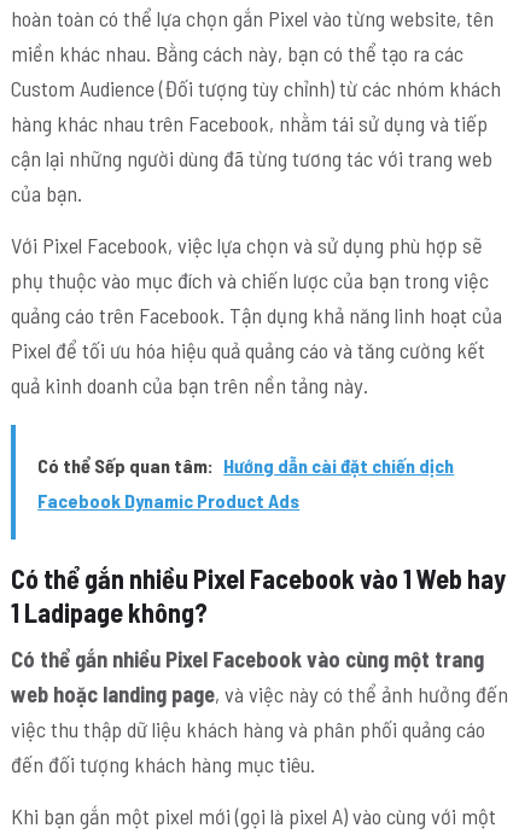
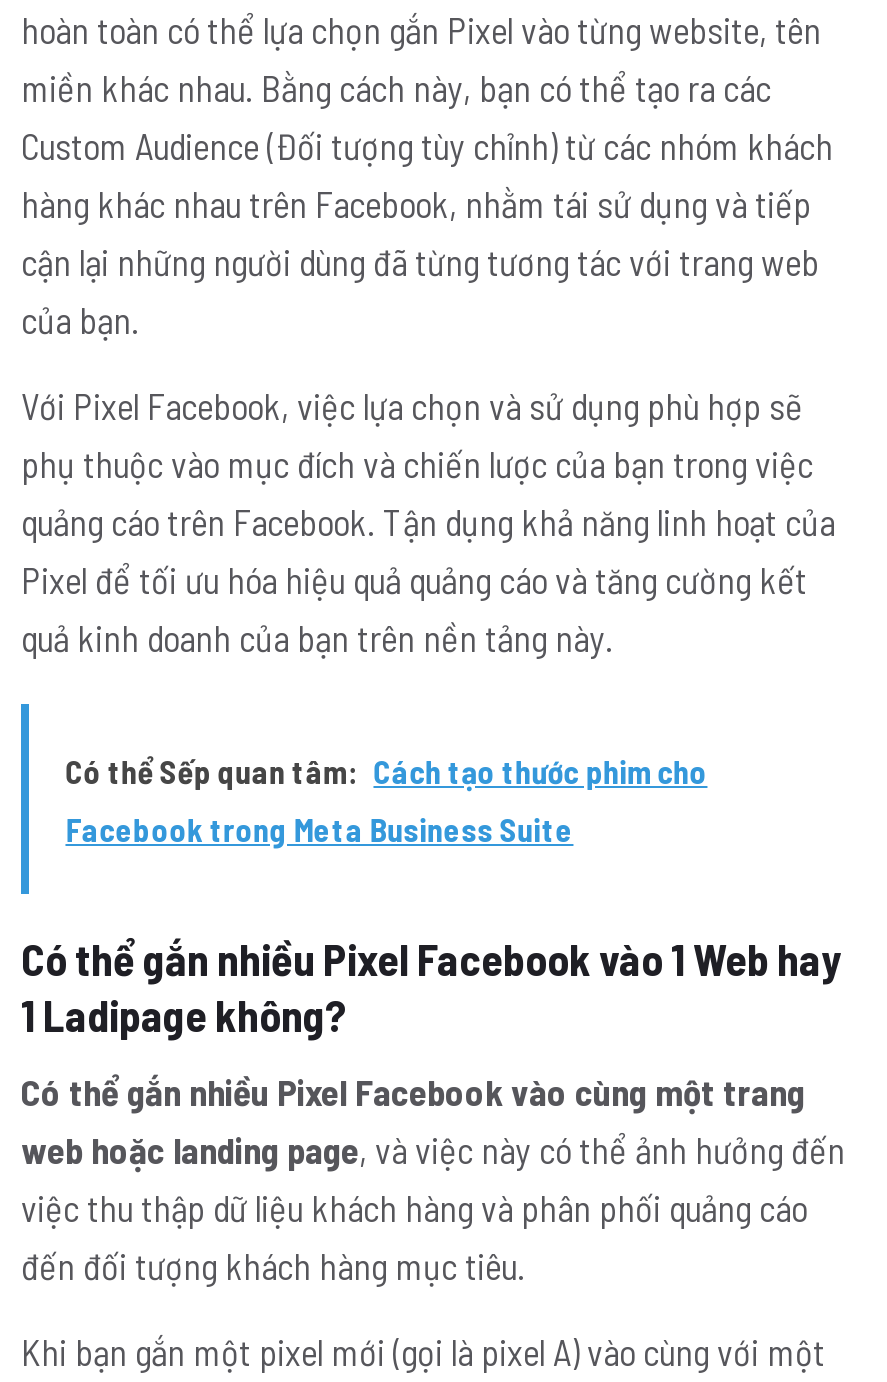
- Có thể Sếp quan tâm: Hướng dẫn cài đặt chiến dịch
+ Có thể Sếp quan tâm: Cách tạo thước phim cho

- Facebook Dynamic Product Ads
+ Facebook trong Meta Business Suite
